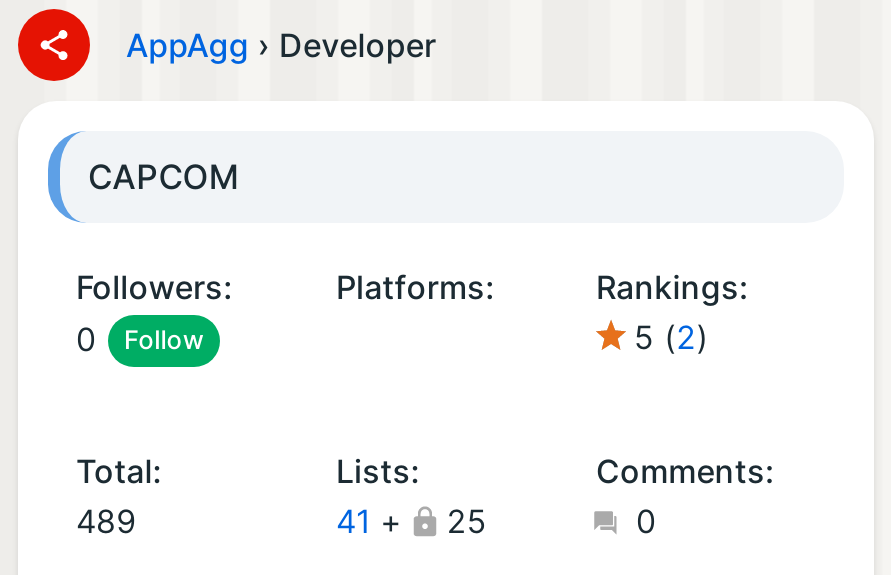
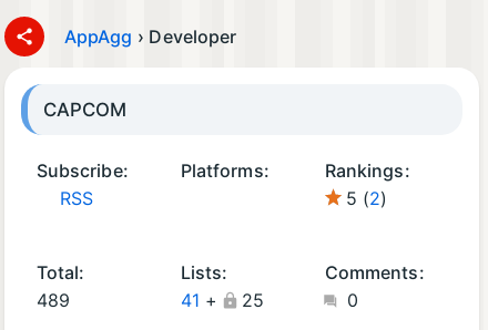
- Followers:
- 0
- Follow
+ Subscribe:
+ RSS
